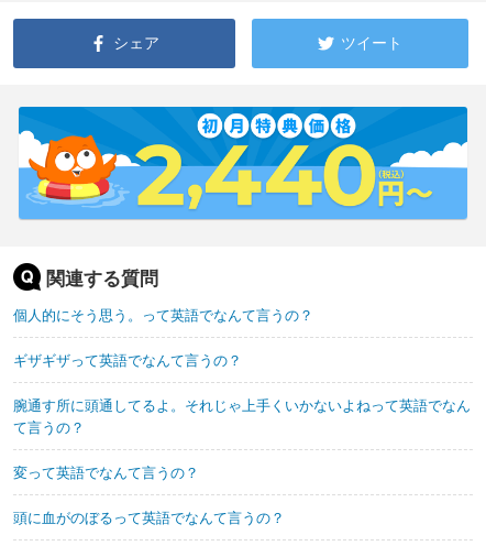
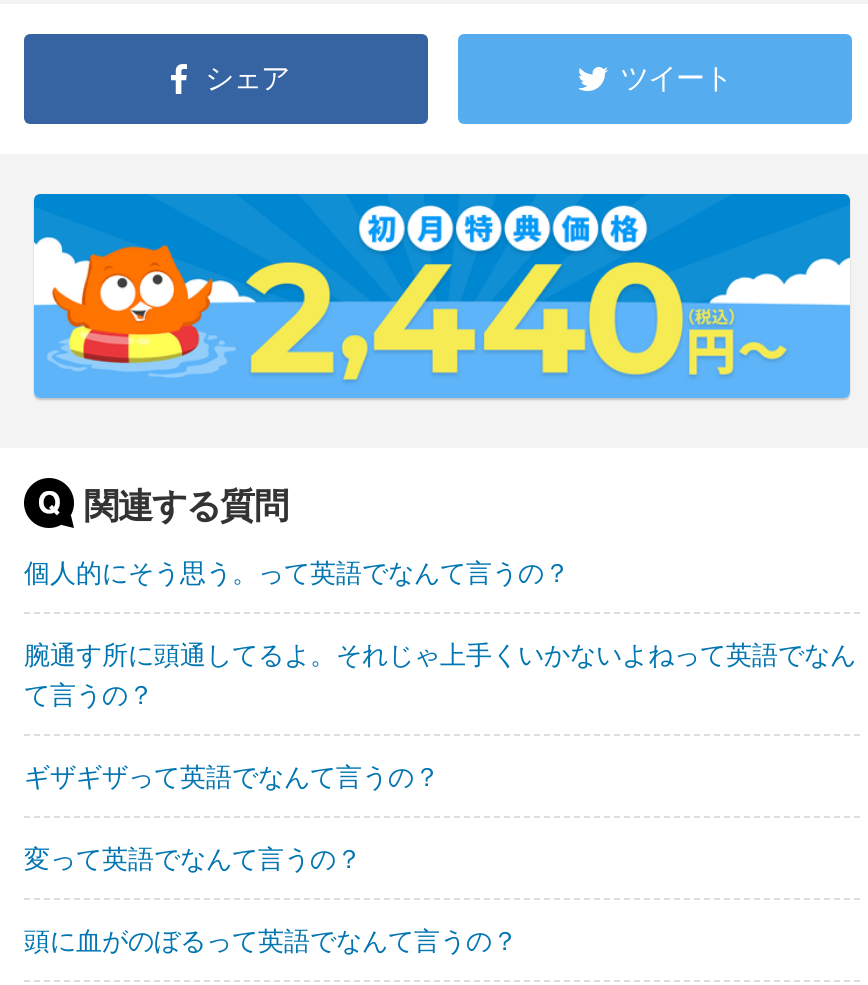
moved down: ギザギザって英語でなんて言うの？

moved up: 腕通す所に頭通してるよ。それじゃ上手くいかないよねって英語でなん | て言うの？
